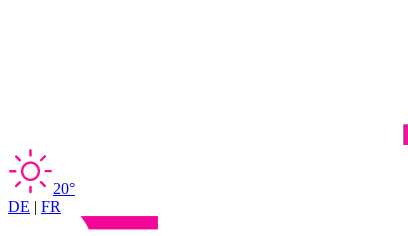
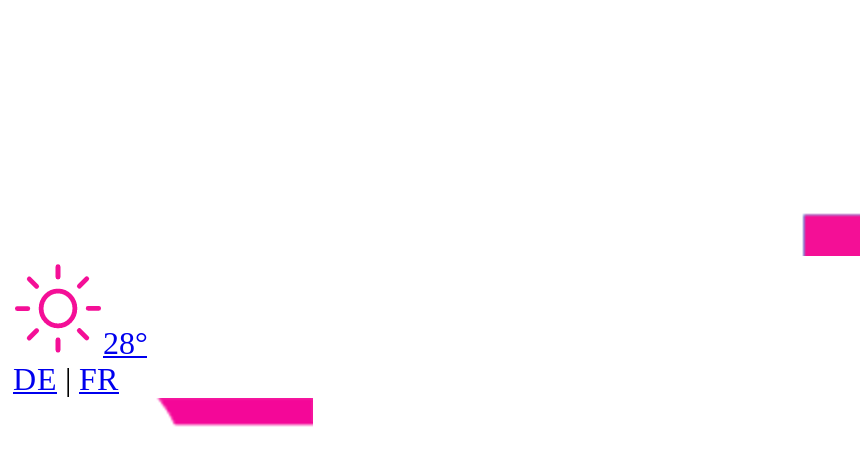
- 20°
+ 28°
